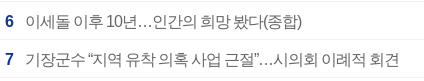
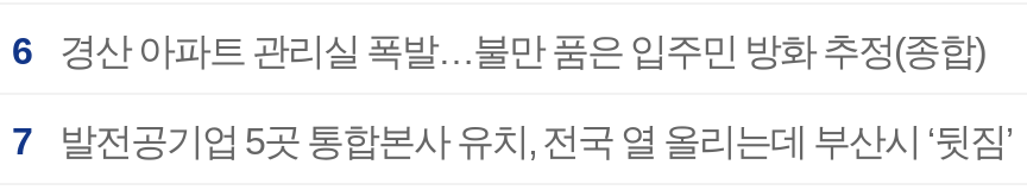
- 이세돌 이후 10년…인간의 희망 봤다(종합)
+ 경산 아파트 관리실 폭발…불만 품은 입주민 방화 추정(종합)

- 기장군수 “지역 유착 의혹 사업 근절”…시의회 이례적 회견
+ 발전공기업 5곳 통합본사 유치, 전국 열 올리는데 부산시 ‘뒷짐’
